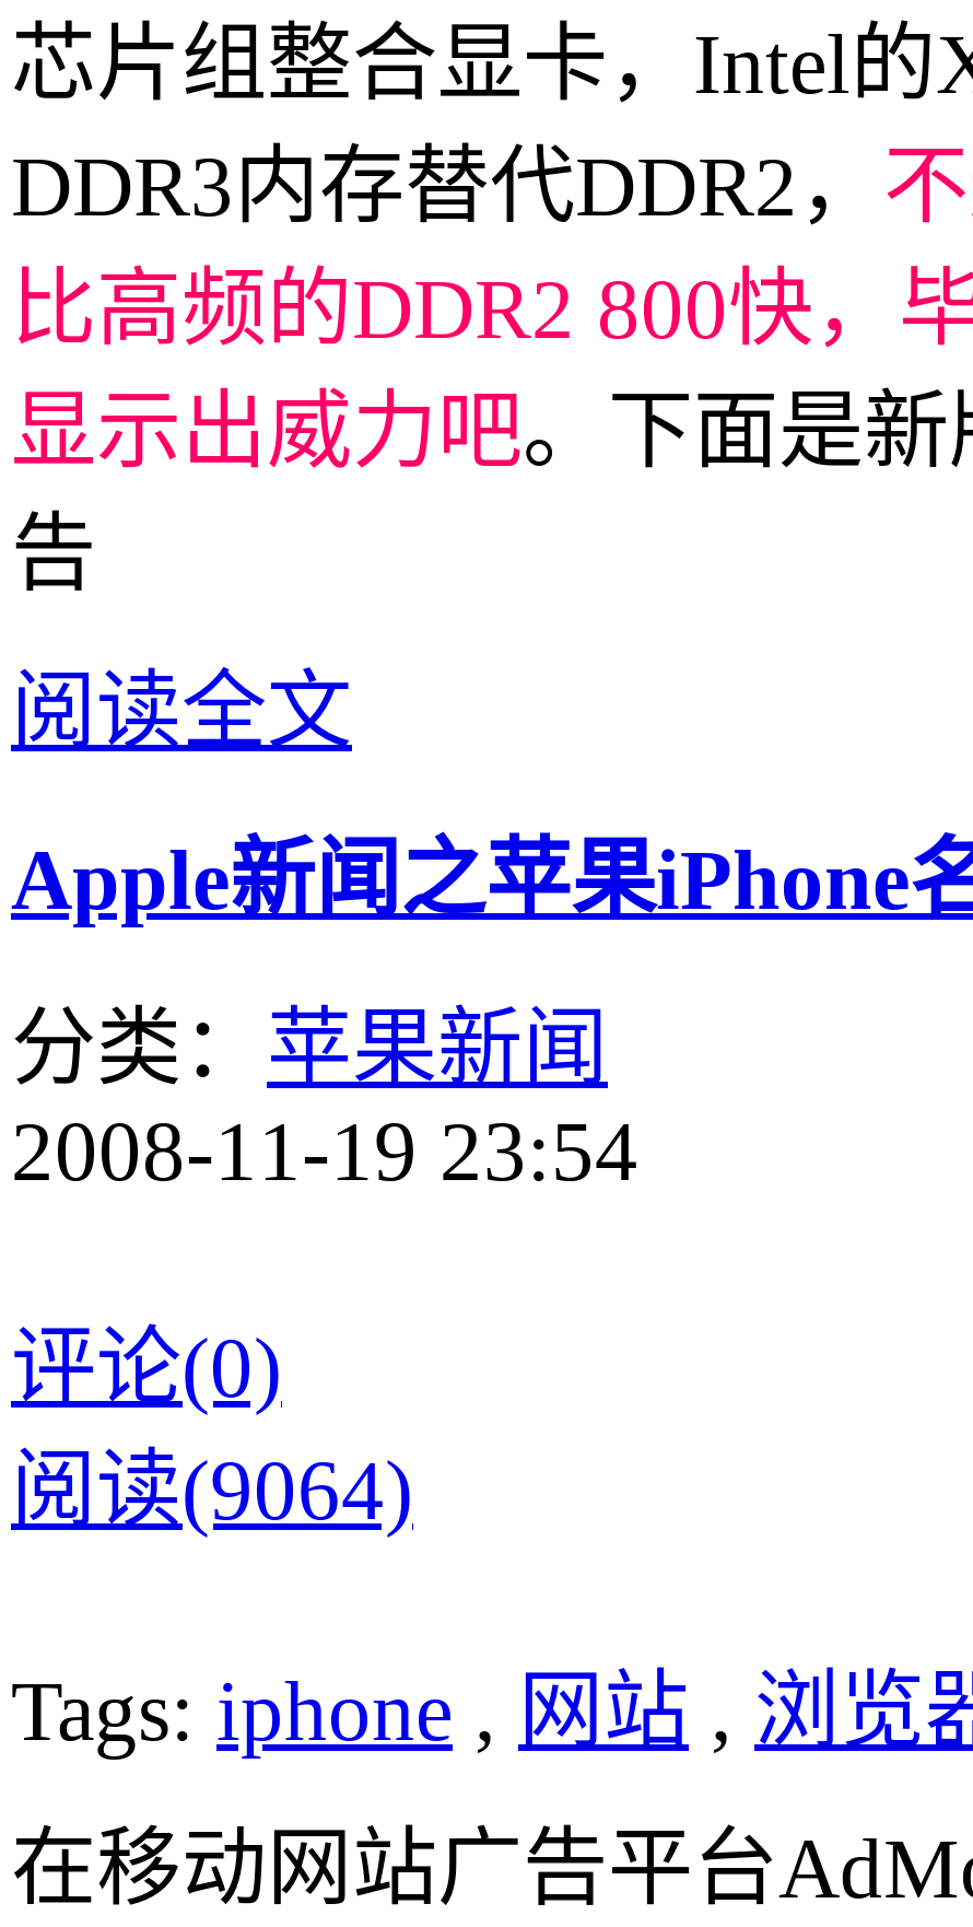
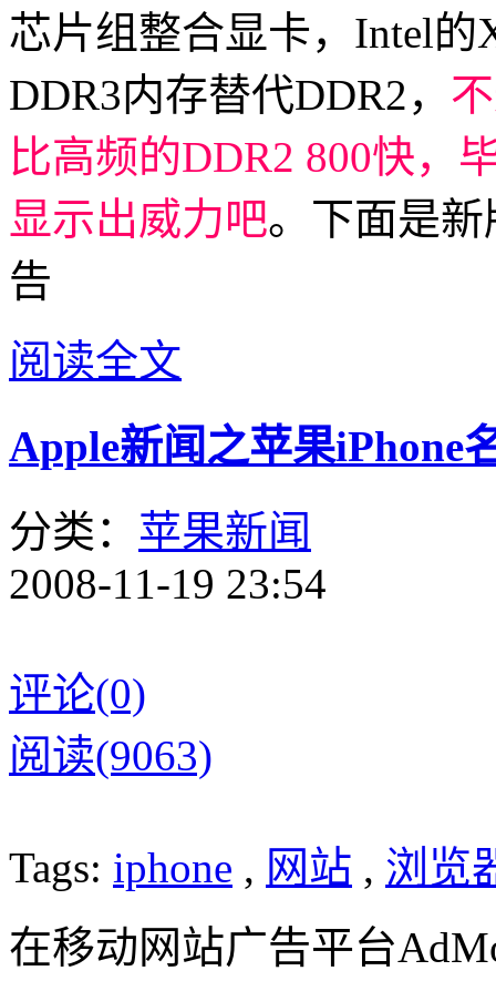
- 阅读(9064)
+ 阅读(9063)
